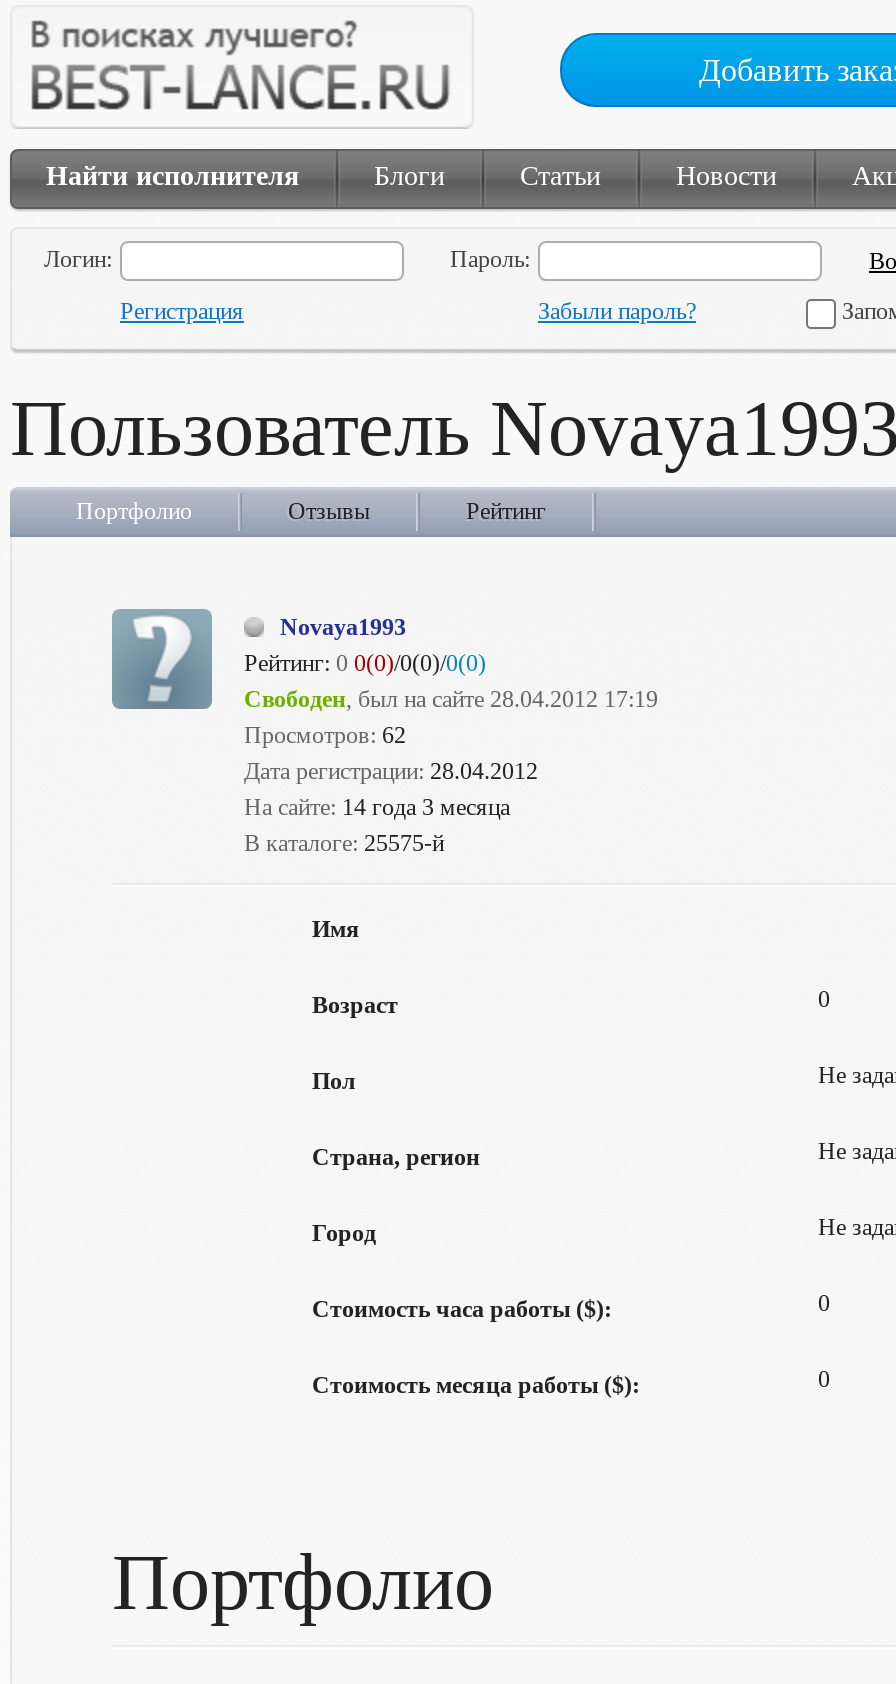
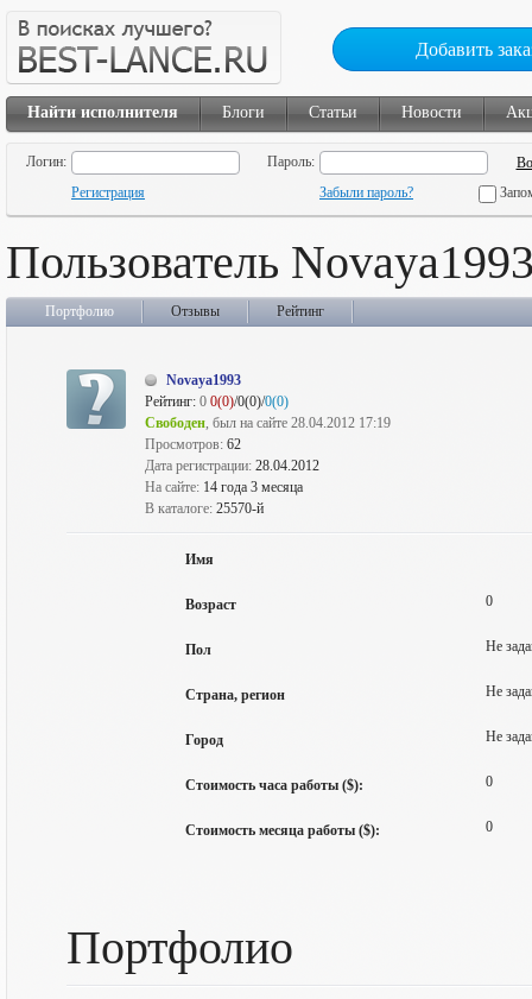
- В каталоге: 25575-й
+ В каталоге: 25570-й
